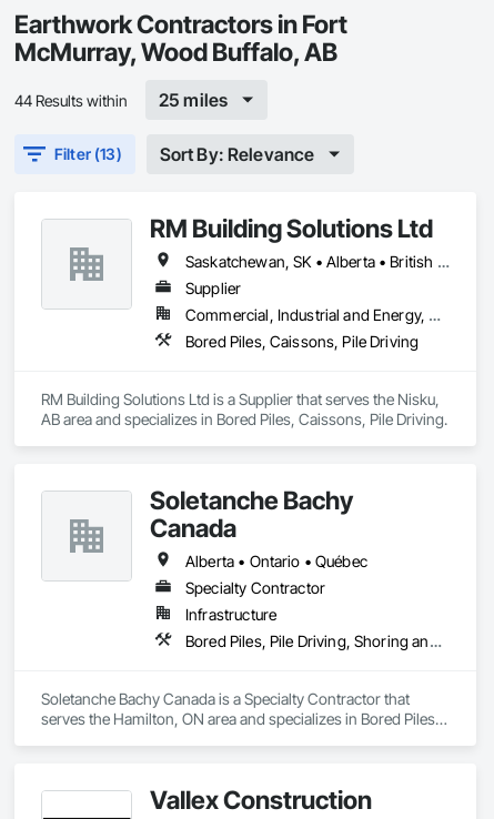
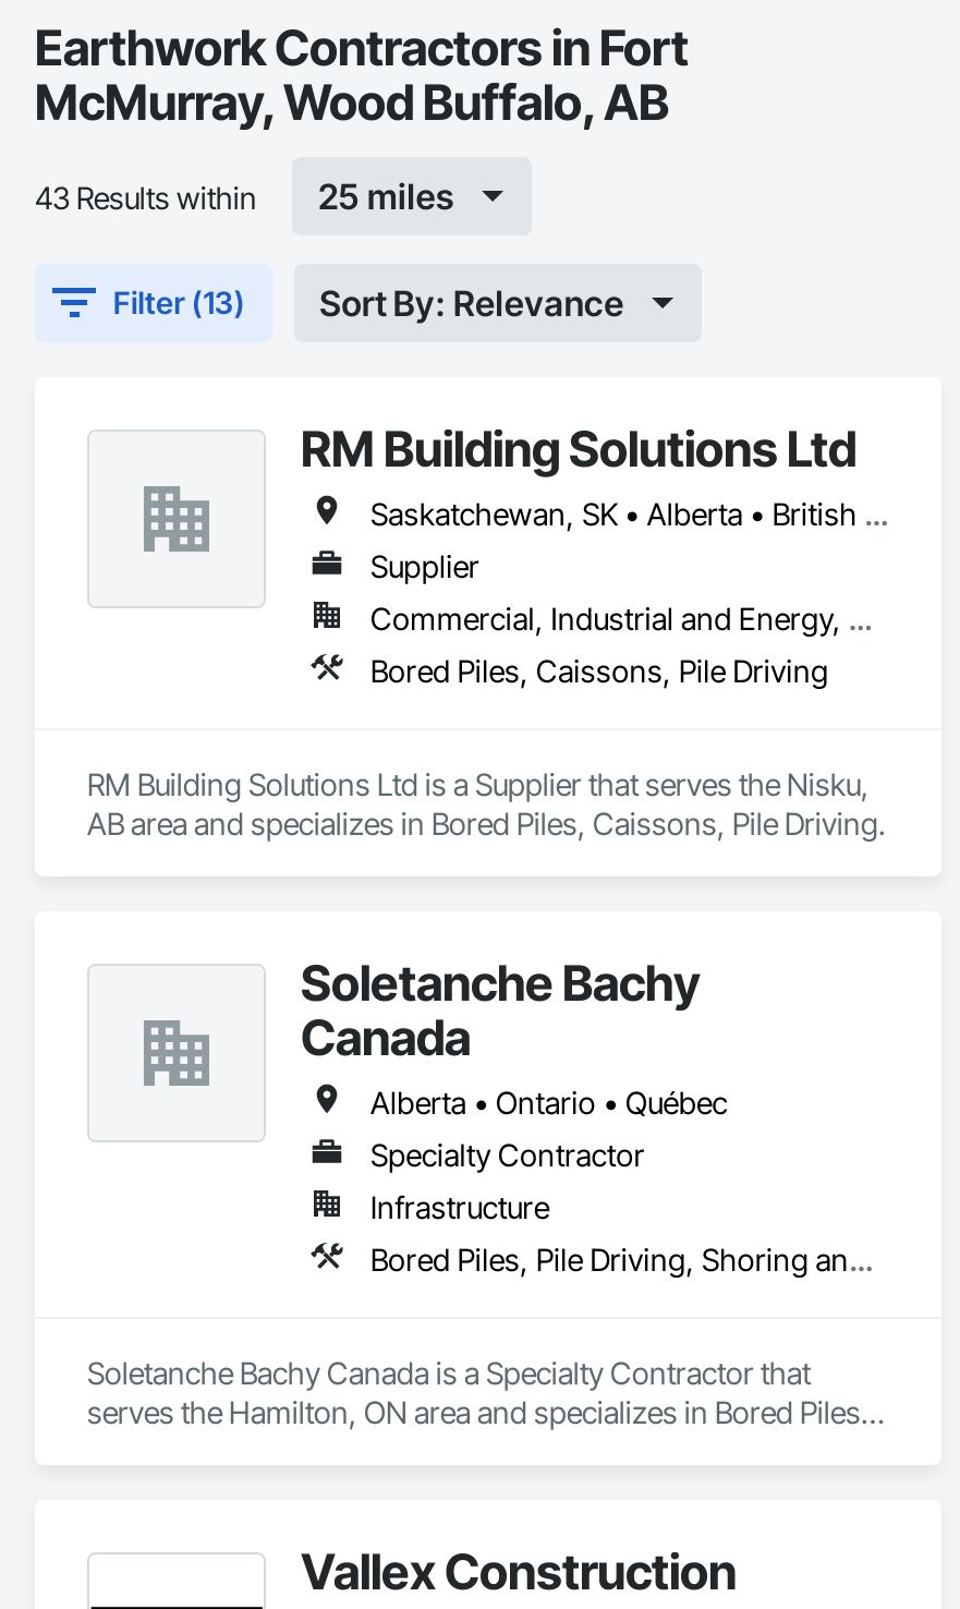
- 44 Results within
+ 43 Results within
